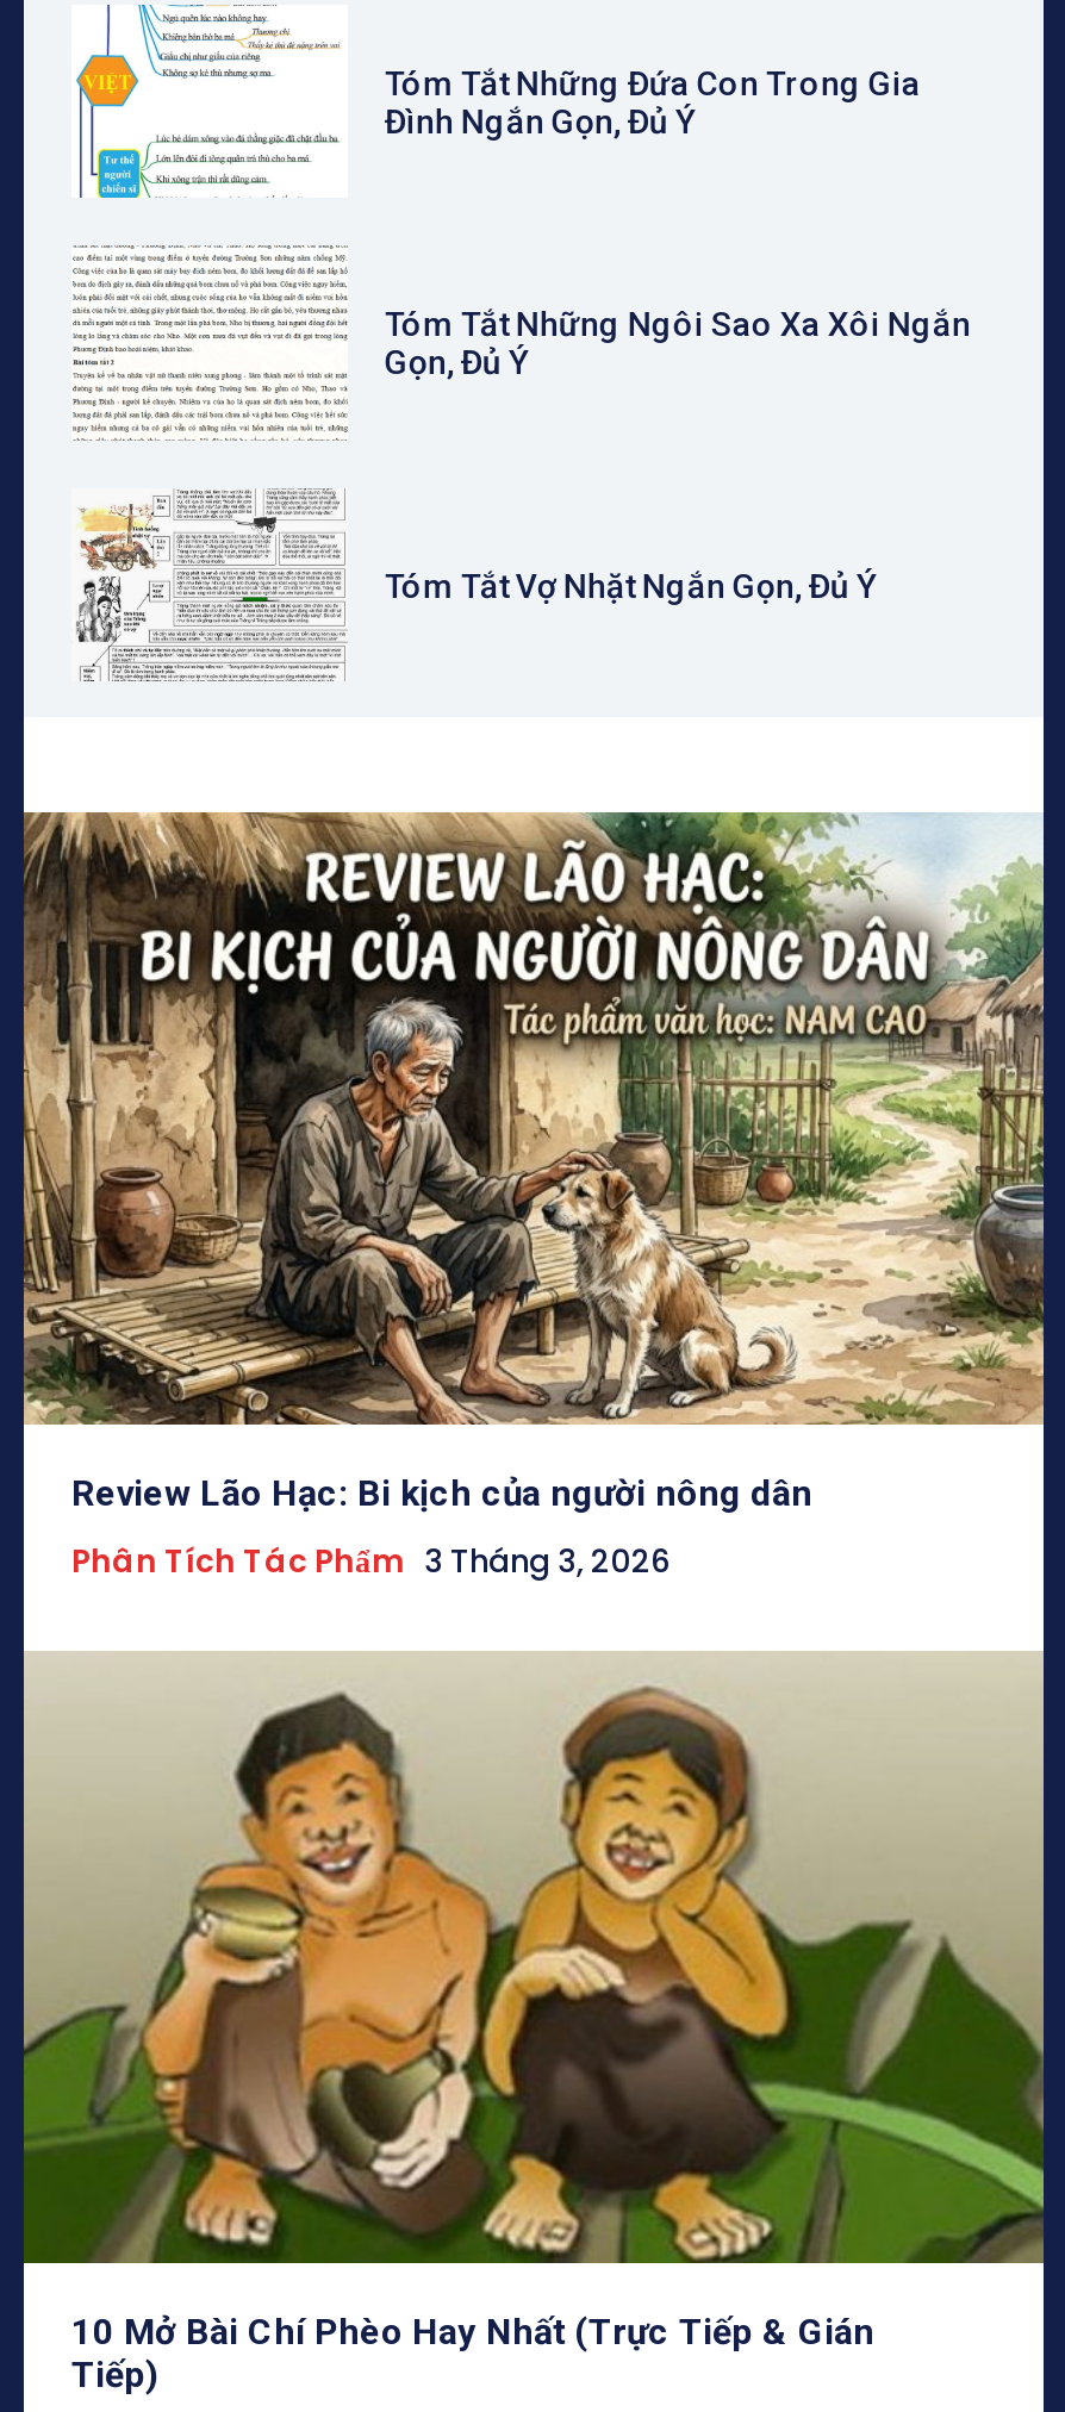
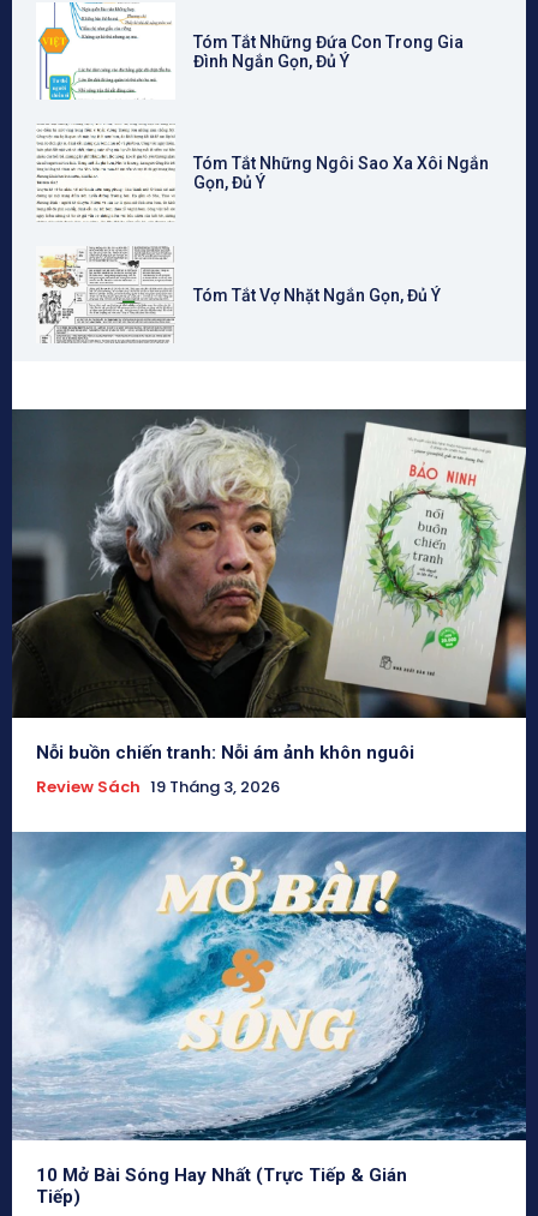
- [image]
- Review Lão Hạc: Bi kịch của người nông dân
+ [image]
+ Nỗi buồn chiến tranh: Nỗi ám ảnh khôn nguôi

- Phân Tích Tác Phẩm 3 Tháng 3, 2026
+ Review Sách 19 Tháng 3, 2026

- [image]
- 10 Mở Bài Chí Phèo Hay Nhất (Trực Tiếp & Gián
+ [image]
+ 10 Mở Bài Sóng Hay Nhất (Trực Tiếp & Gián
